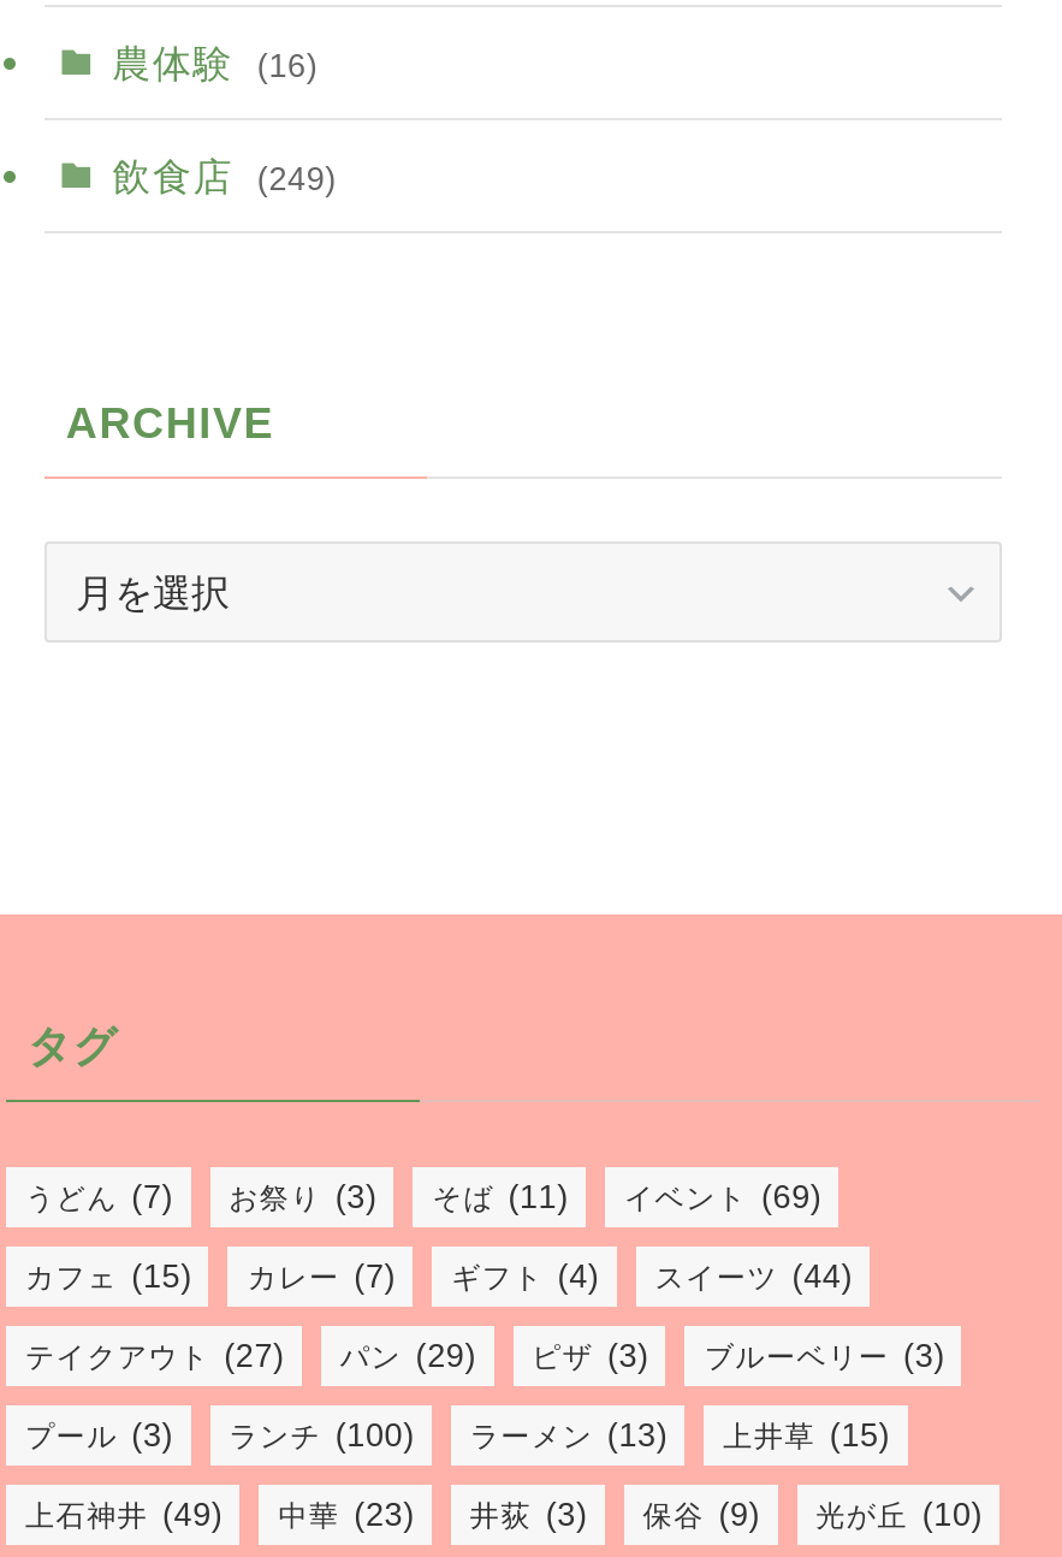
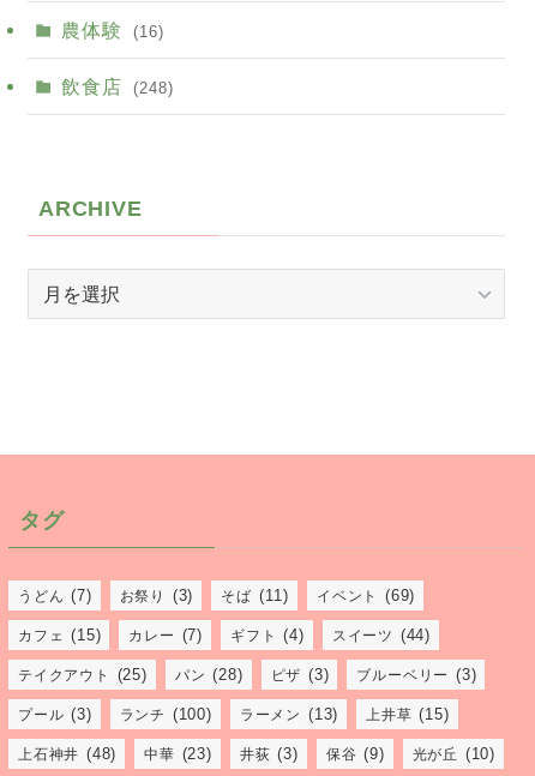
- 飲食店 (249)
+ 飲食店 (248)

- テイクアウト(27)
+ テイクアウト(25)

- パン(29)
+ パン(28)

- 上石神井(49) 中華(23) 井荻(3) 保谷(9) 光が丘(10)
+ 上石神井(48) 中華(23) 井荻(3) 保谷(9) 光が丘(10)
